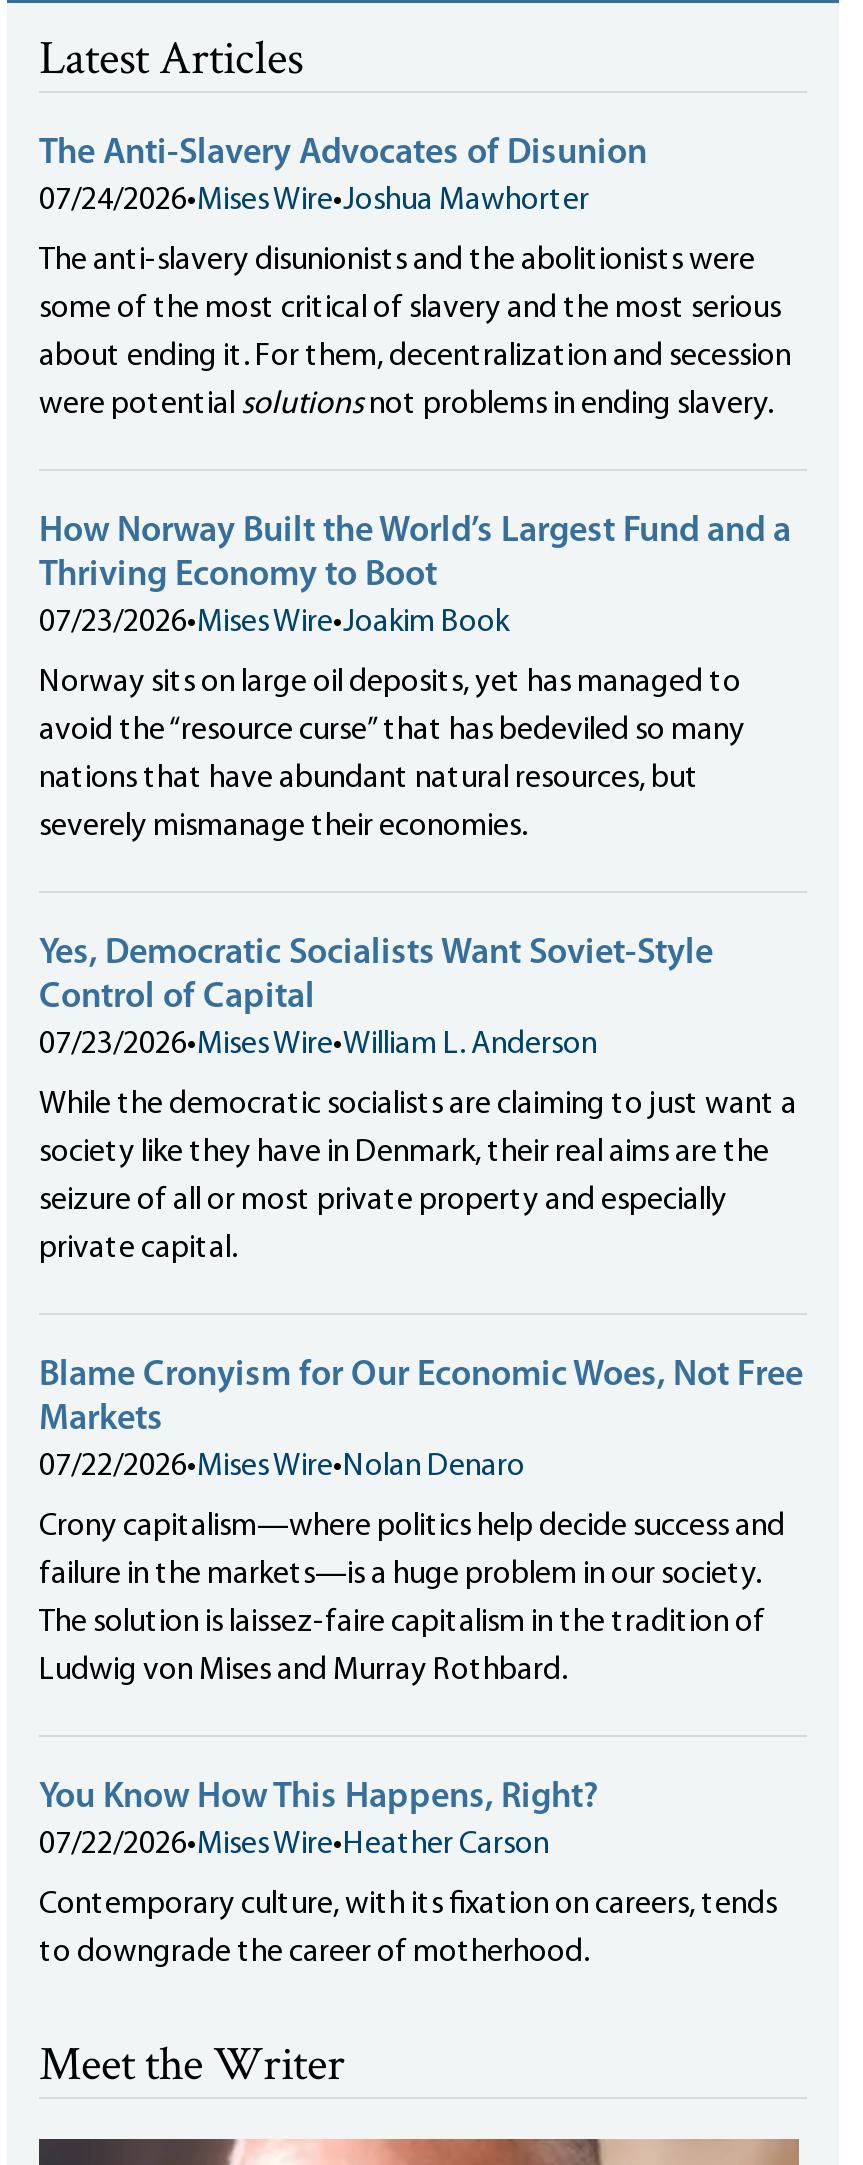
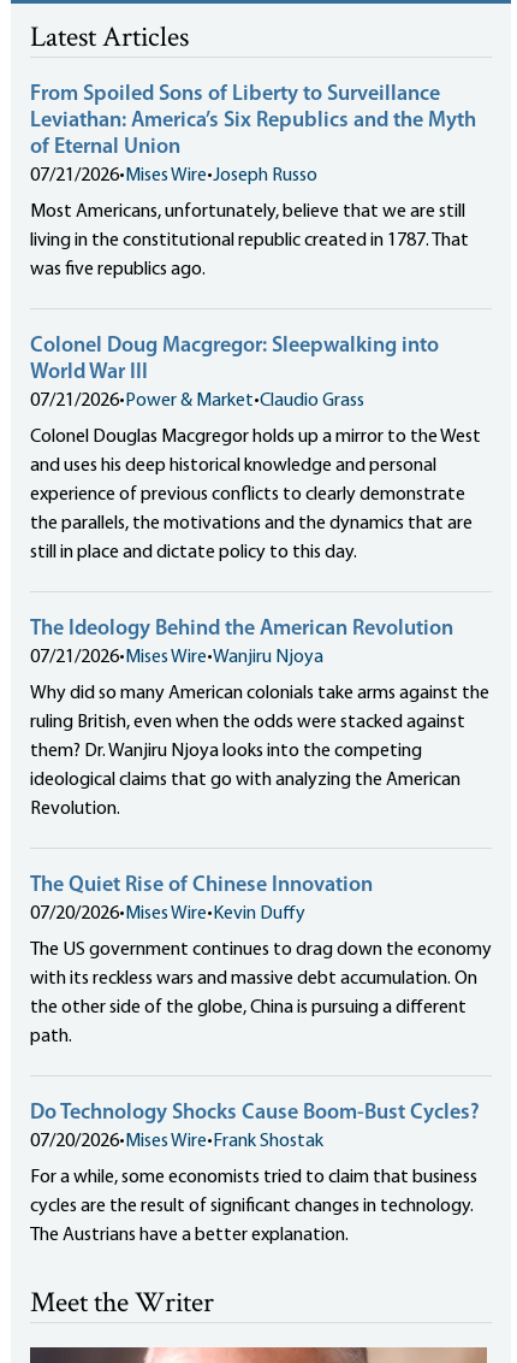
- The Anti-Slavery Advocates of Disunion
- 07/24/2026•Mises Wire•Joshua Mawhorter
- The anti-slavery disunionists and the abolitionists were
- some of the most critical of slavery and the most serious
- about ending it. For them, decentralization and secession
- were potential solutions not problems in ending slavery.
- How Norway Built the World’s Largest Fund and a
- Thriving Economy to Boot
- 07/23/2026•Mises Wire•Joakim Book
- Norway sits on large oil deposits, yet has managed to
- avoid the “resource curse” that has bedeviled so many
- nations that have abundant natural resources, but
- severely mismanage their economies.
- Yes, Democratic Socialists Want Soviet-Style
- Control of Capital
- 07/23/2026•Mises Wire•William L. Anderson
- While the democratic socialists are claiming to just want a
- society like they have in Denmark, their real aims are the
- seizure of all or most private property and especially
- private capital.
- Blame Cronyism for Our Economic Woes, Not Free
- Markets
- 07/22/2026•Mises Wire•Nolan Denaro
- Crony capitalism—where politics help decide success and
- failure in the markets—is a huge problem in our society.
- The solution is laissez-faire capitalism in the tradition of
- Ludwig von Mises and Murray Rothbard.
- You Know How This Happens, Right?
- 07/22/2026•Mises Wire•Heather Carson
- Contemporary culture, with its fixation on careers, tends
- to downgrade the career of motherhood.
+ From Spoiled Sons of Liberty to Surveillance
+ Leviathan: America’s Six Republics and the Myth
+ of Eternal Union
+ 07/21/2026• Mises Wire•Joseph Russo
+ Most Americans, unfortunately, believe that we are still
+ living in the constitutional republic created in 1787. That
+ was five republics ago.
+ Colonel Doug Macgregor: Sleepwalking into
+ World War III
+ 07/21/2026• Power & Market•Claudio Grass
+ Colonel Douglas Macgregor holds up a mirror to the West
+ and uses his deep historical knowledge and personal
+ experience of previous conflicts to clearly demonstrate
+ the parallels, the motivations and the dynamics that are
+ still in place and dictate policy to this day.
+ The Ideology Behind the American Revolution
+ 07/21/2026• Mises Wire•Wanjiru Njoya
+ Why did so many American colonials take arms against the
+ ruling British, even when the odds were stacked against
+ them? Dr. Wanjiru Njoya looks into the competing
+ ideological claims that go with analyzing the American
+ Revolution.
+ The Quiet Rise of Chinese Innovation
+ 07/20/2026• Mises Wire• Kevin Duffy
+ The US government continues to drag down the economy
+ with its reckless wars and massive debt accumulation. On
+ the other side of the globe, China is pursuing a different
+ path.
+ Do Technology Shocks Cause Boom-Bust Cycles?
+ 07/20/2026• Mises Wire• Frank Shostak
+ For a while, some economists tried to claim that business
+ cycles are the result of significant changes in technology.
+ The Austrians have a better explanation.
